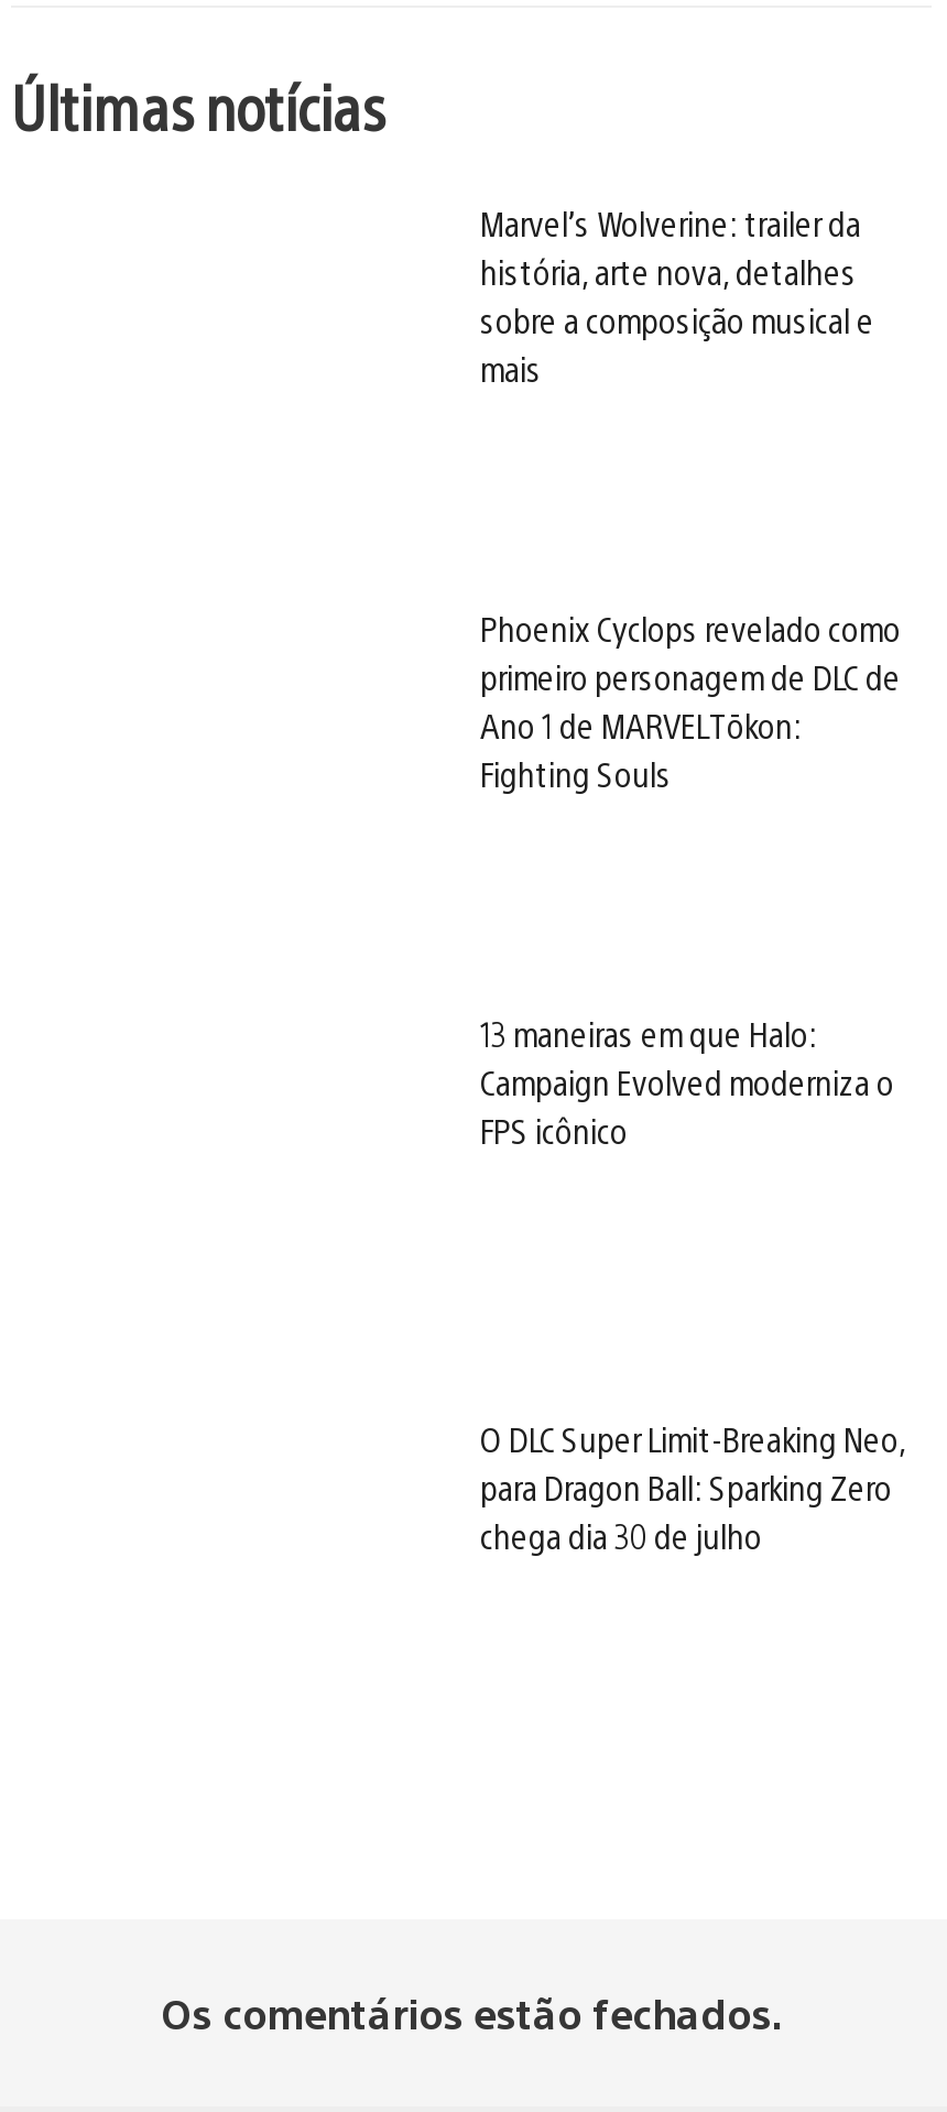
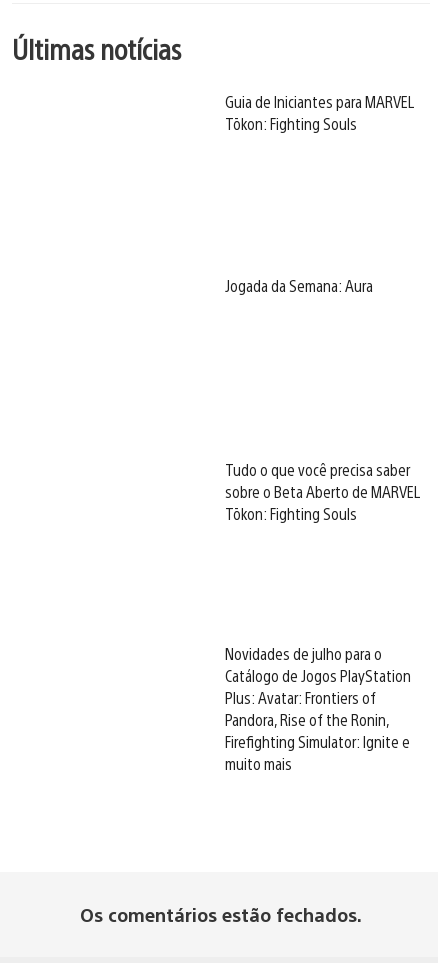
- Marvel’s Wolverine: trailer da
- história, arte nova, detalhes
- sobre a composição musical e
- mais
+ Guia de Iniciantes para MARVEL
+ Tōkon: Fighting Souls

- Phoenix Cyclops revelado como
- primeiro personagem de DLC de
- Ano 1 de MARVEL Tōkon:
- Fighting Souls
+ Jogada da Semana: Aura

- 13 maneiras em que Halo:
- Campaign Evolved moderniza o
- FPS icônico
+ Tudo o que você precisa saber
+ sobre o Beta Aberto de MARVEL
+ Tōkon: Fighting Souls

- O DLC Super Limit-Breaking Neo,
- para Dragon Ball: Sparking Zero
- chega dia 30 de julho
+ Novidades de julho para o
+ Catálogo de Jogos PlayStation
+ Plus: Avatar: Frontiers of
+ Pandora, Rise of the Ronin,
+ Firefighting Simulator: Ignite e
+ muito mais
